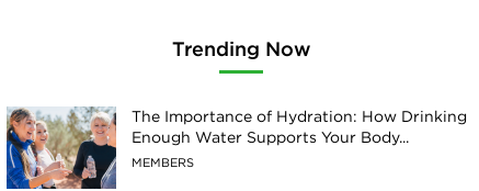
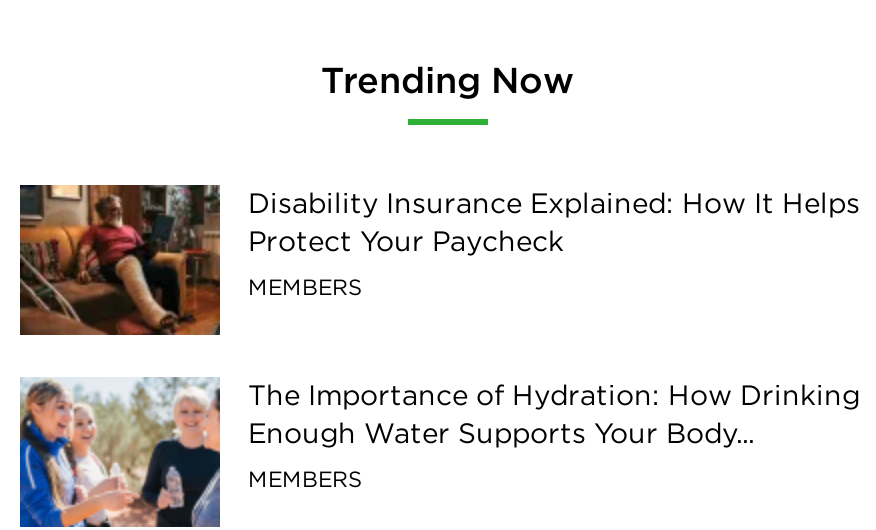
+ [image]
+ Disability Insurance Explained: How It Helps
+ Protect Your Paycheck
+ MEMBERS
